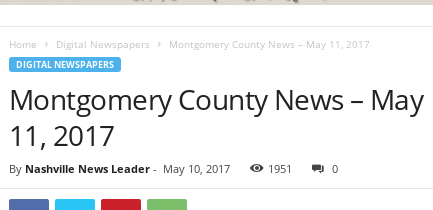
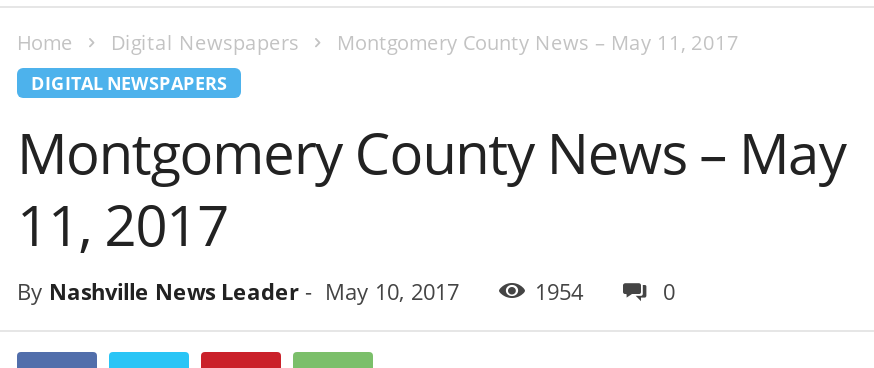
- 1951
+ 1954
